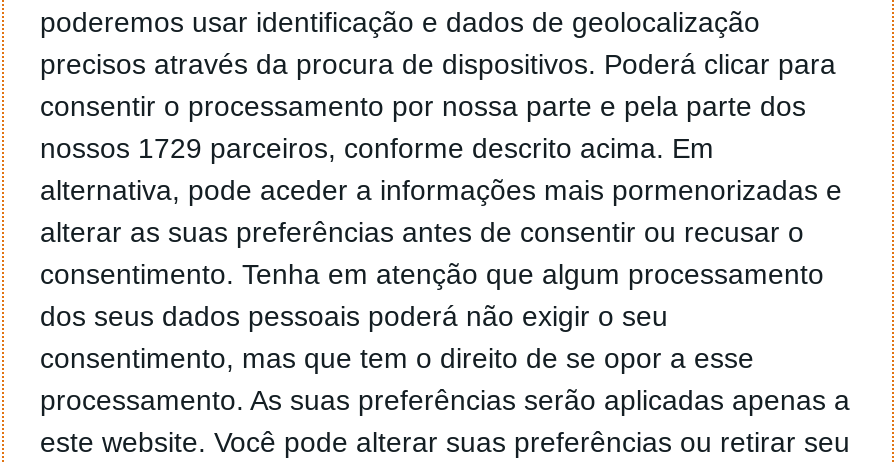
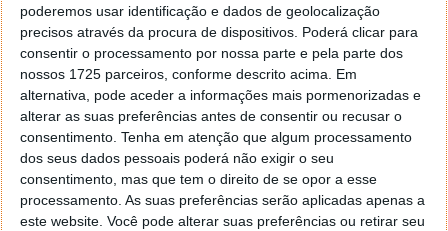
- nossos 1729 parceiros, conforme descrito acima. Em
+ nossos 1725 parceiros, conforme descrito acima. Em
